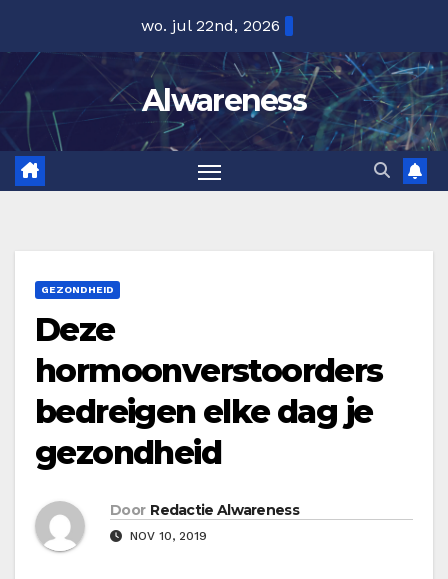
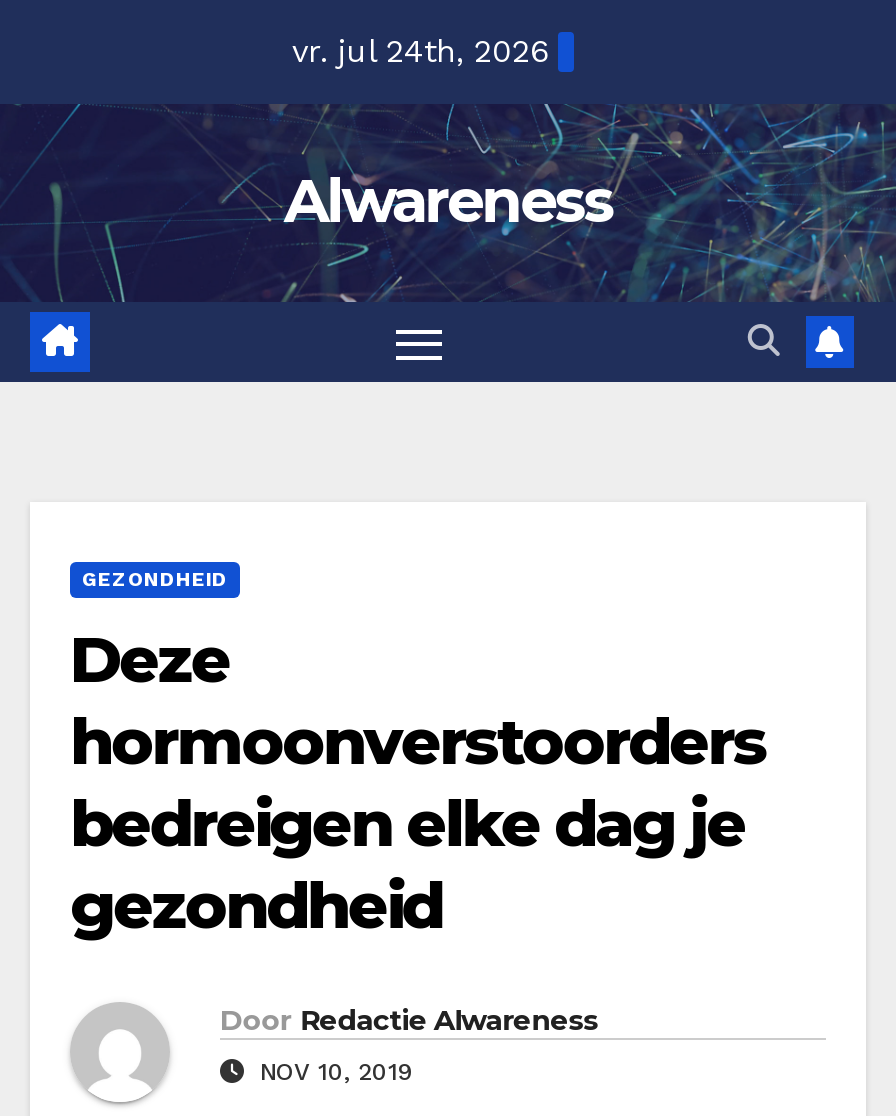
- wo. jul 22nd, 2026
+ vr. jul 24th, 2026
